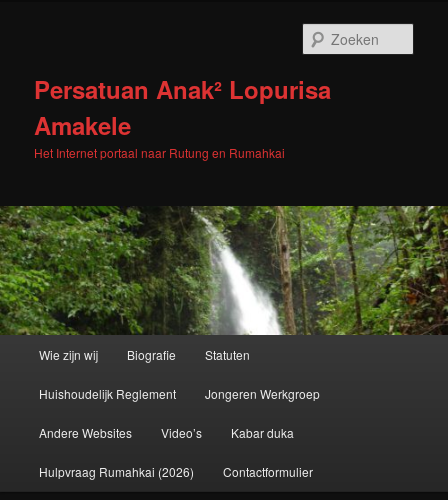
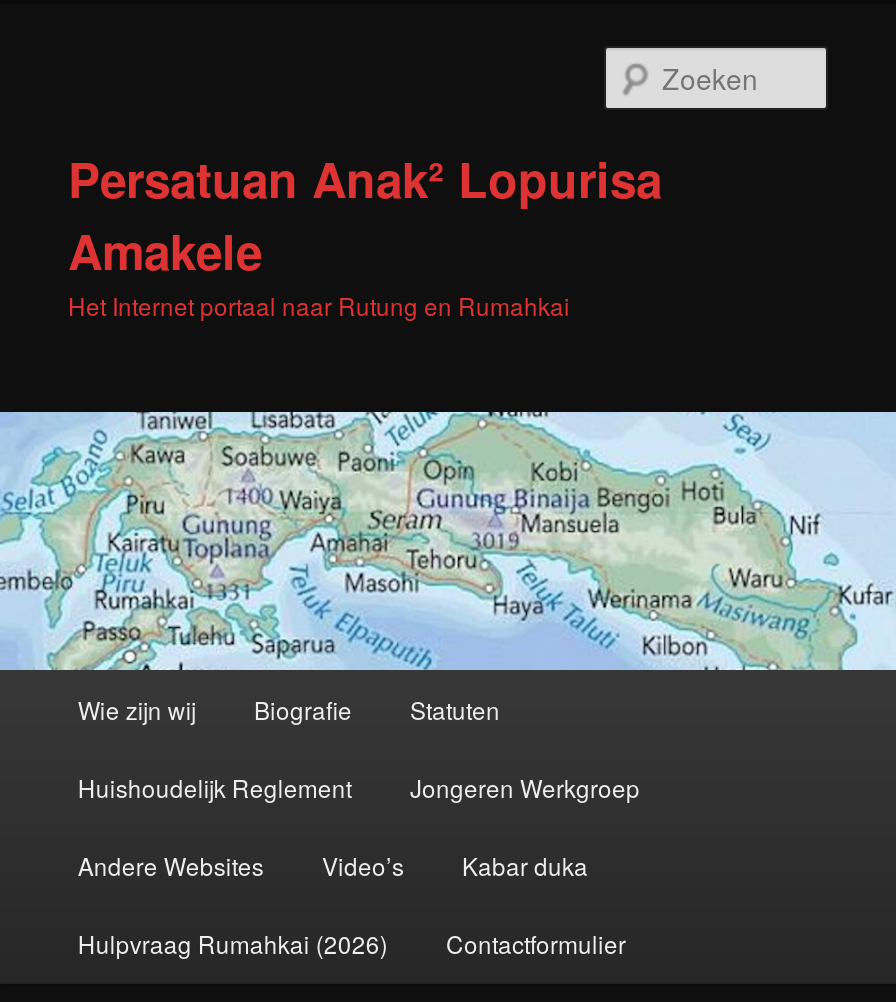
- [image]
+ [image]
